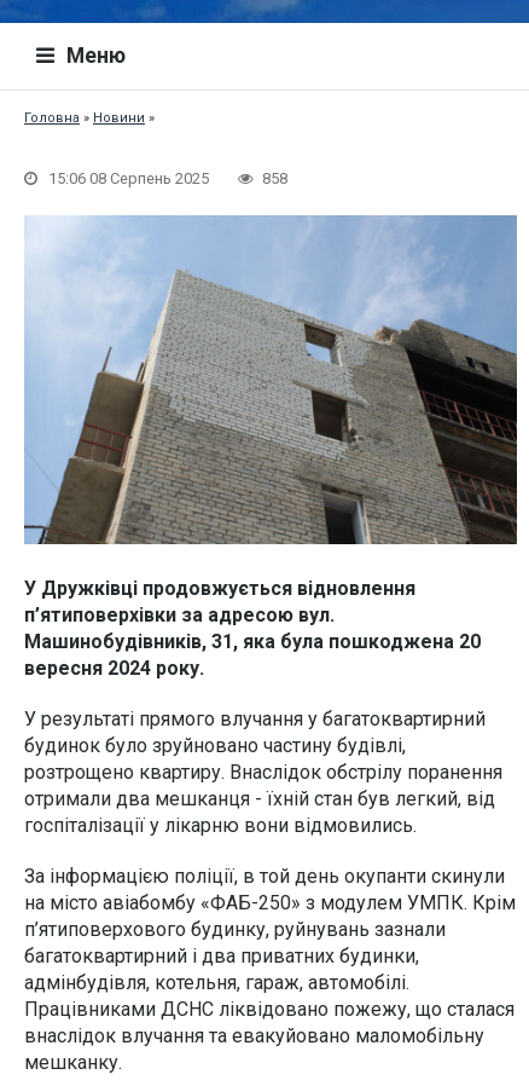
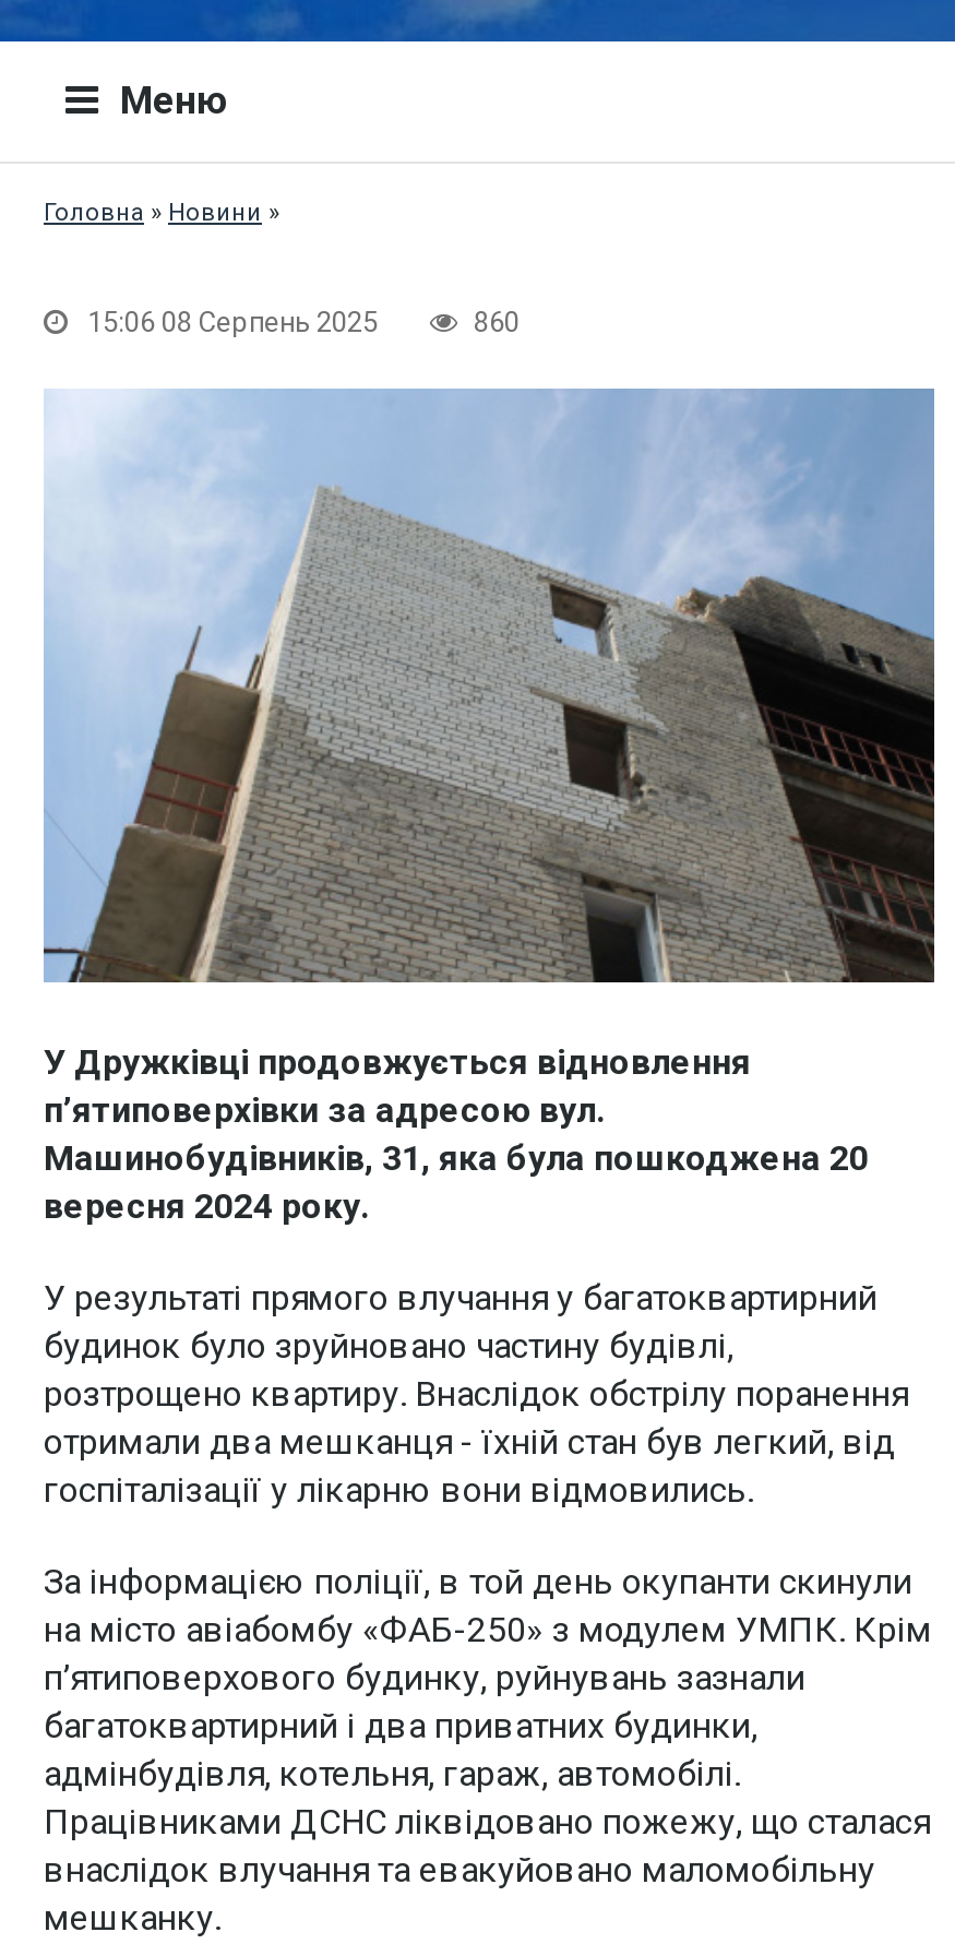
- 858
+ 860
